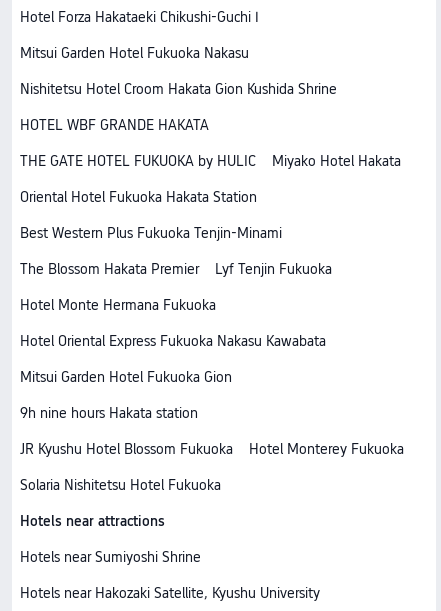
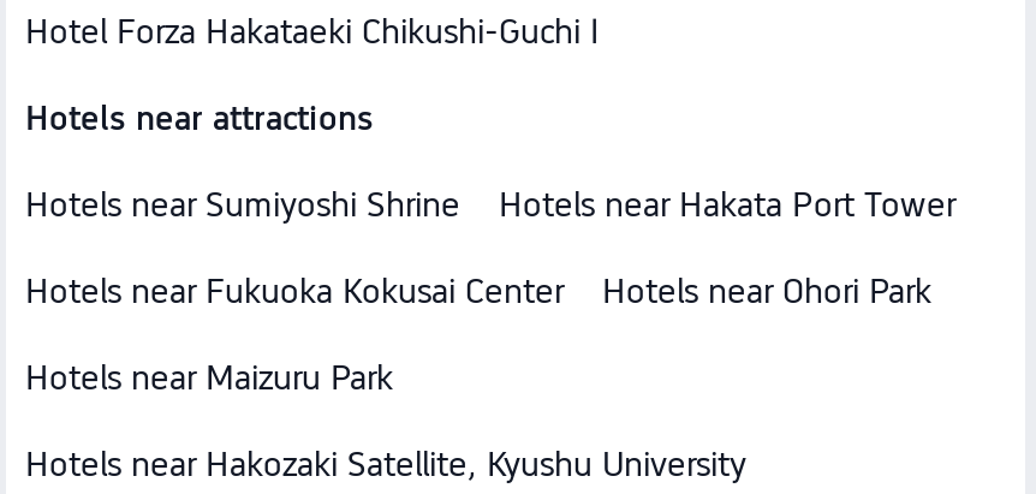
- Mitsui Garden Hotel Fukuoka Nakasu
- Nishitetsu Hotel Croom Hakata Gion Kushida Shrine
- HOTEL WBF GRANDE HAKATA
- THE GATE HOTEL FUKUOKA by HULIC
- Miyako Hotel Hakata
- Oriental Hotel Fukuoka Hakata Station
- Best Western Plus Fukuoka Tenjin-Minami
- The Blossom Hakata Premier
- Lyf Tenjin Fukuoka
- Hotel Monte Hermana Fukuoka
- Hotel Oriental Express Fukuoka Nakasu Kawabata
- Mitsui Garden Hotel Fukuoka Gion
- 9h nine hours Hakata station
- JR Kyushu Hotel Blossom Fukuoka
- Hotel Monterey Fukuoka
- Solaria Nishitetsu Hotel Fukuoka

moved up: Hotels near attractions | Hotels near Sumiyoshi Shrine

+ Hotels near Hakata Port Tower
+ Hotels near Fukuoka Kokusai Center
+ Hotels near Ohori Park
+ Hotels near Maizuru Park
